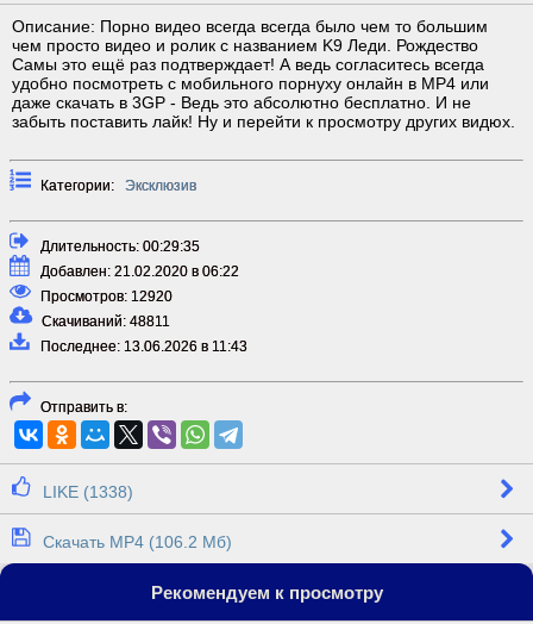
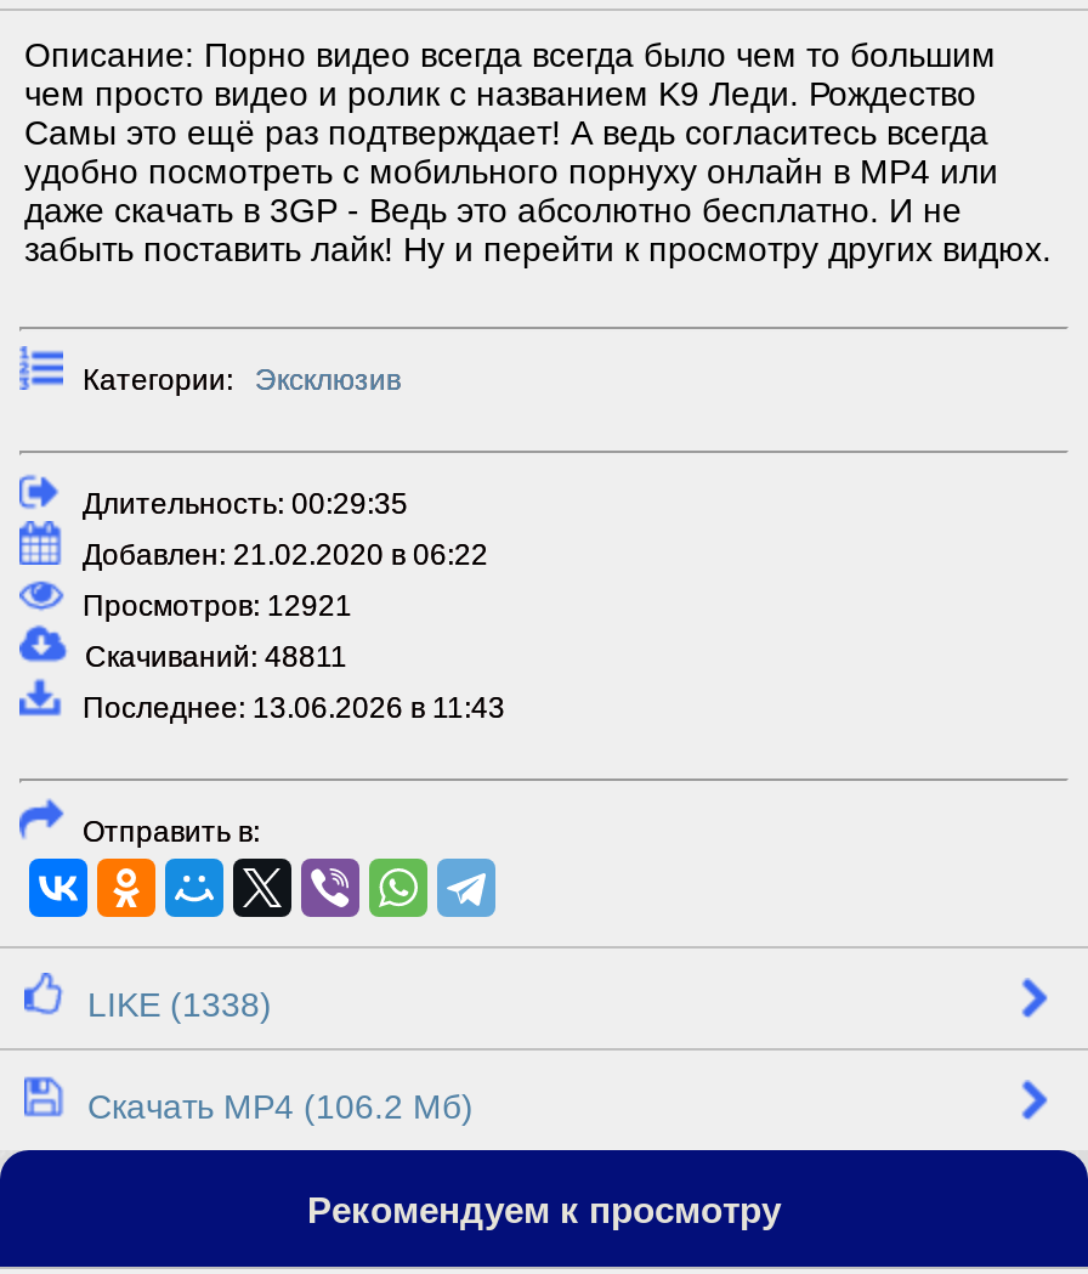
- Просмотров: 12920
+ Просмотров: 12921
